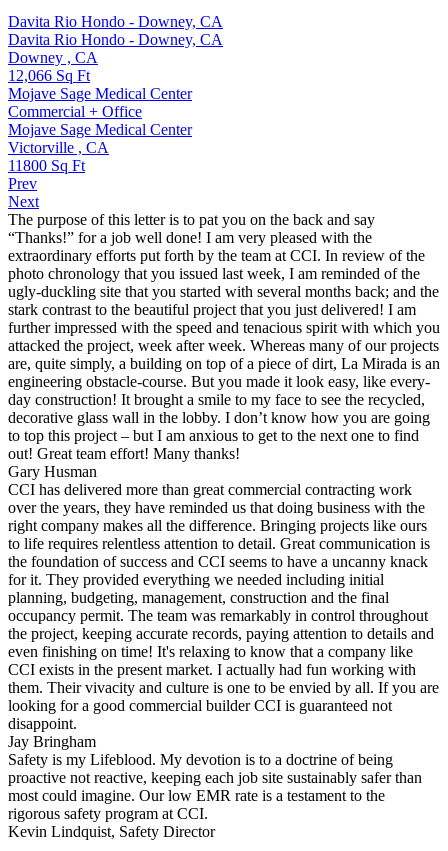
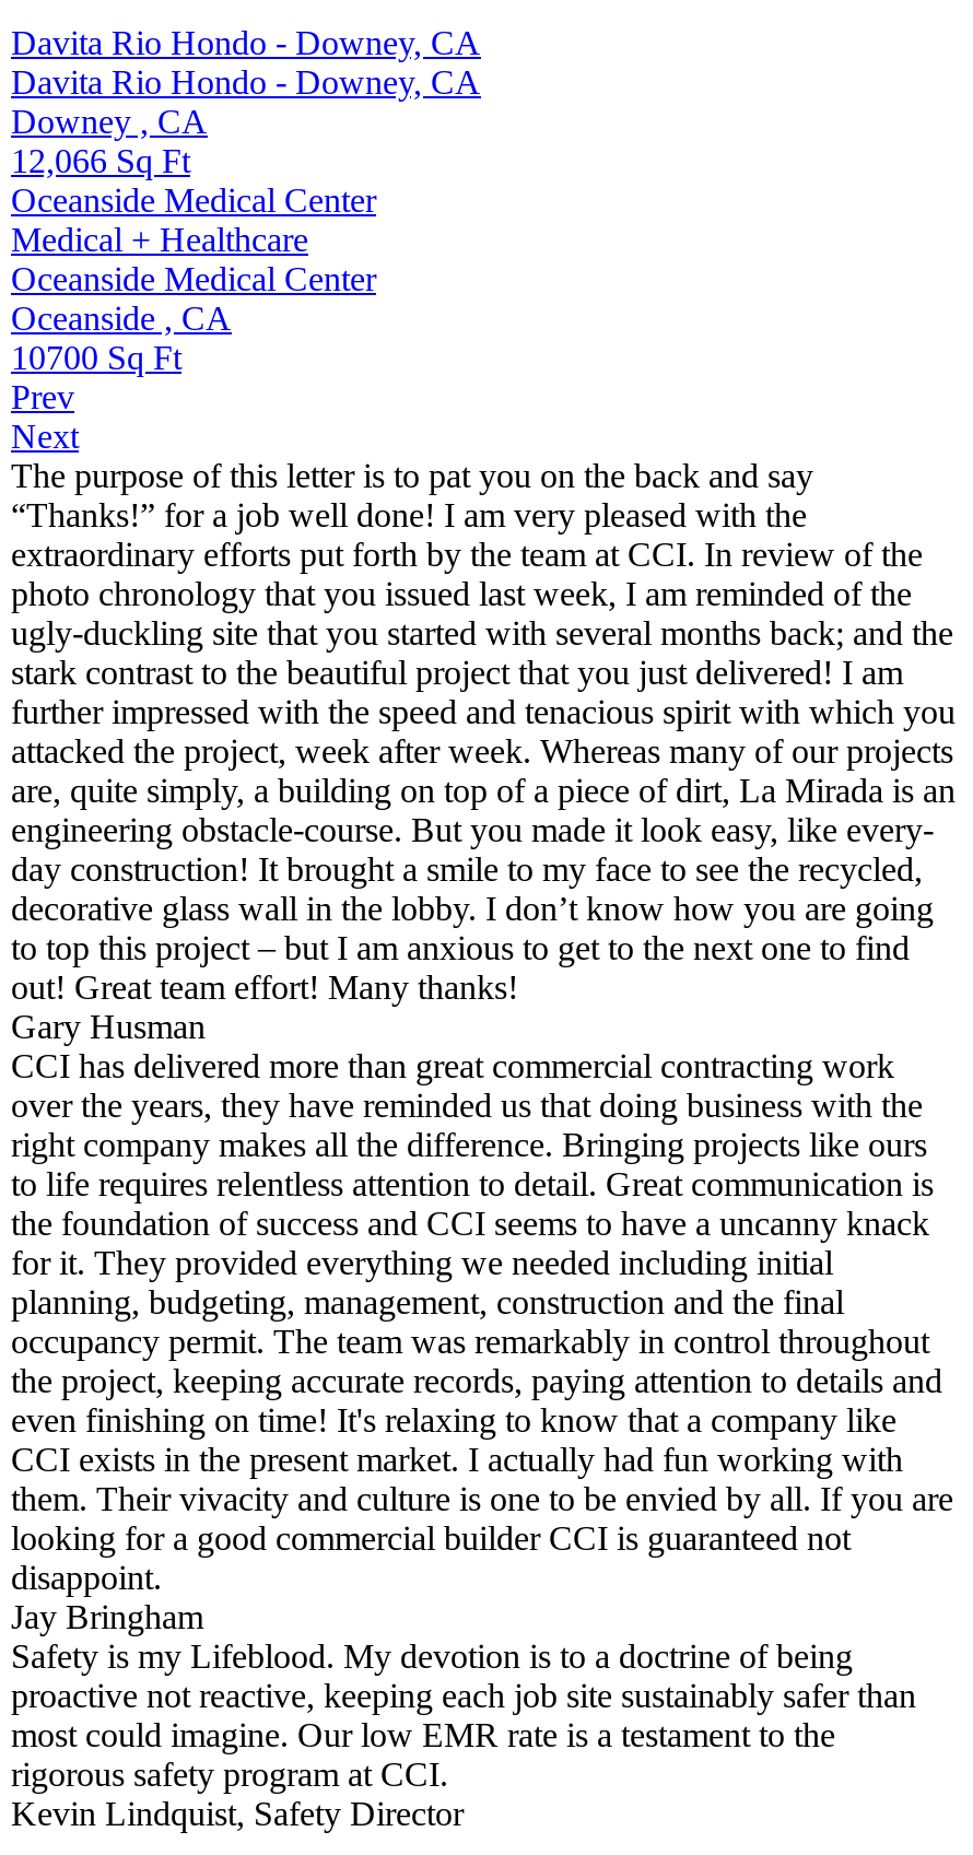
- Mojave Sage Medical Center
- Commercial + Office
- Mojave Sage Medical Center
- Victorville , CA
- 11800 Sq Ft
+ Oceanside Medical Center
+ Medical + Healthcare
+ Oceanside Medical Center
+ Oceanside , CA
+ 10700 Sq Ft
